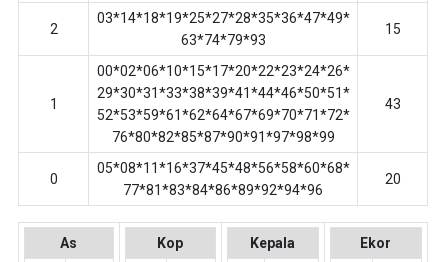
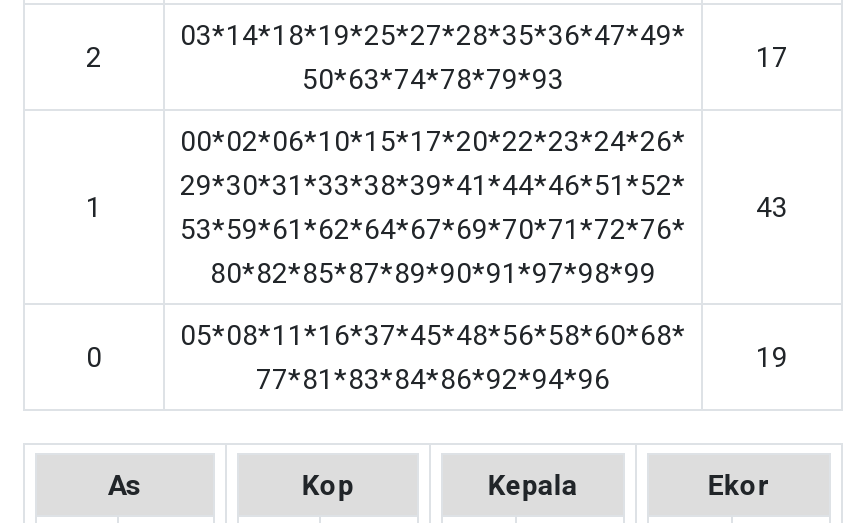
- 15
+ 17

- 63*74*79*93
+ 50*63*74*78*79*93

- 29*30*31*33*38*39*41*44*46*50*51*
+ 29*30*31*33*38*39*41*44*46*51*52*

- 52*53*59*61*62*64*67*69*70*71*72*
+ 53*59*61*62*64*67*69*70*71*72*76*

- 76*80*82*85*87*90*91*97*98*99
+ 80*82*85*87*89*90*91*97*98*99

- 20
+ 19

- 77*81*83*84*86*89*92*94*96
+ 77*81*83*84*86*92*94*96
